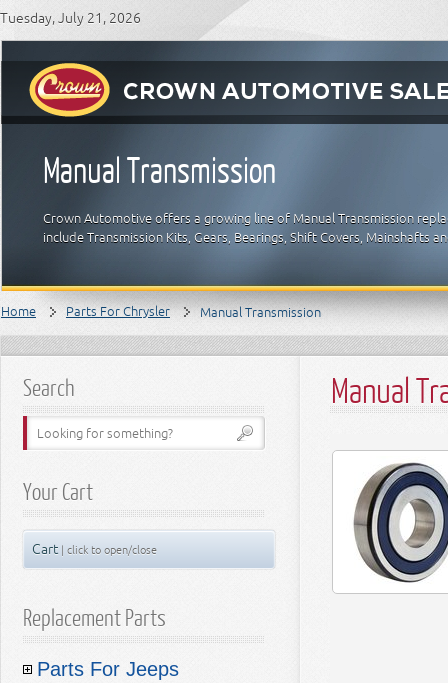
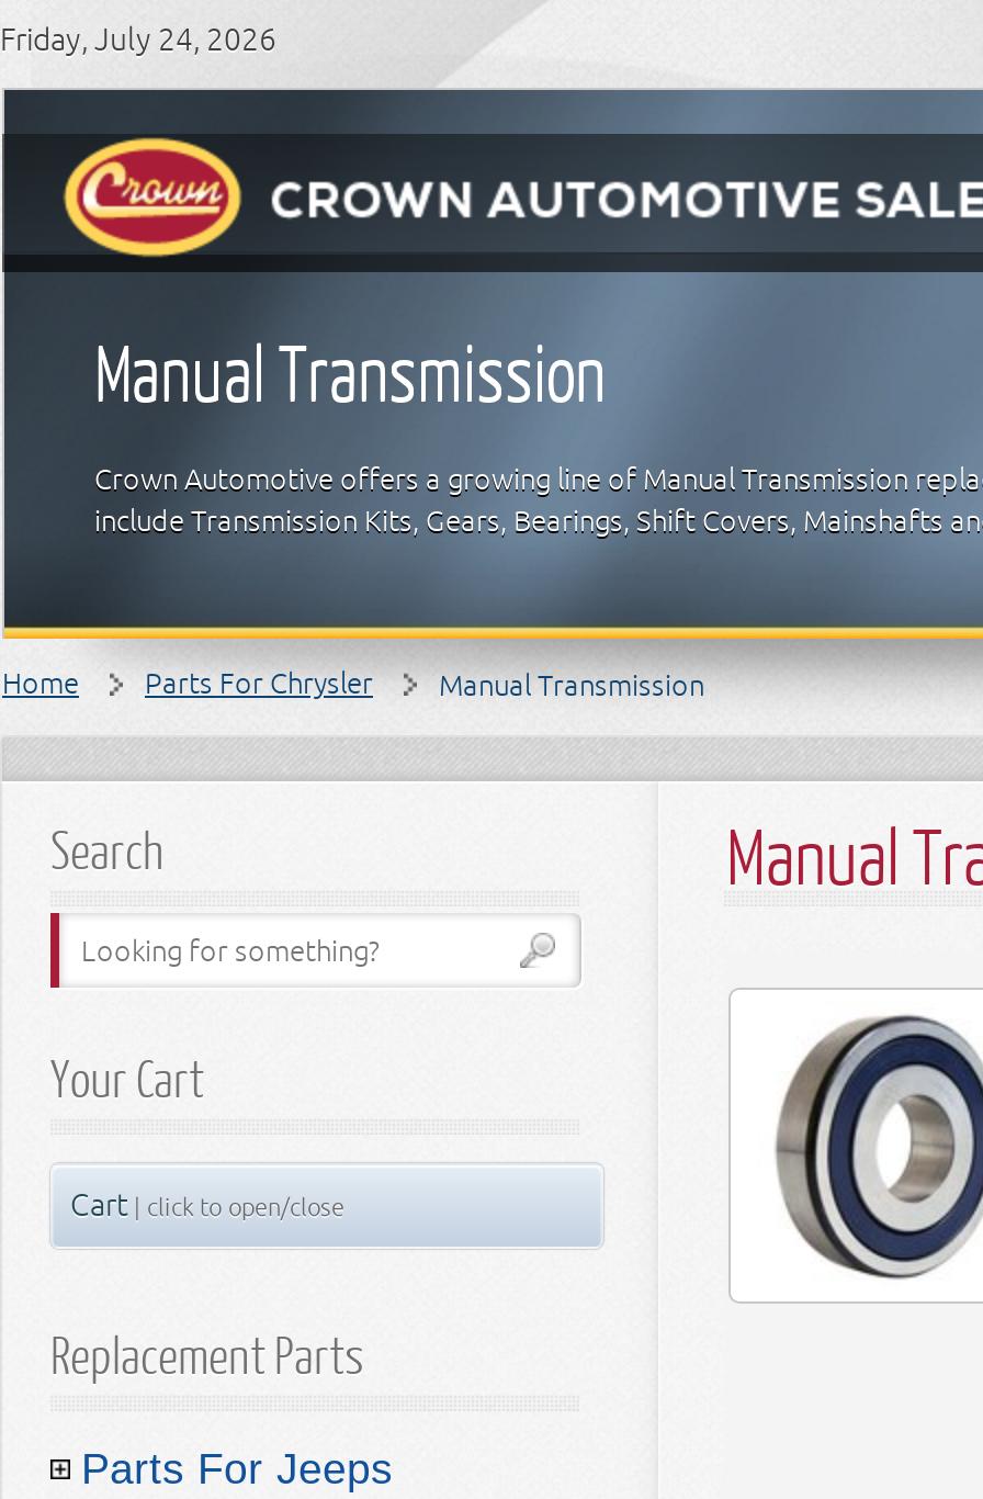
- Tuesday, July 21, 2026
+ Friday, July 24, 2026
